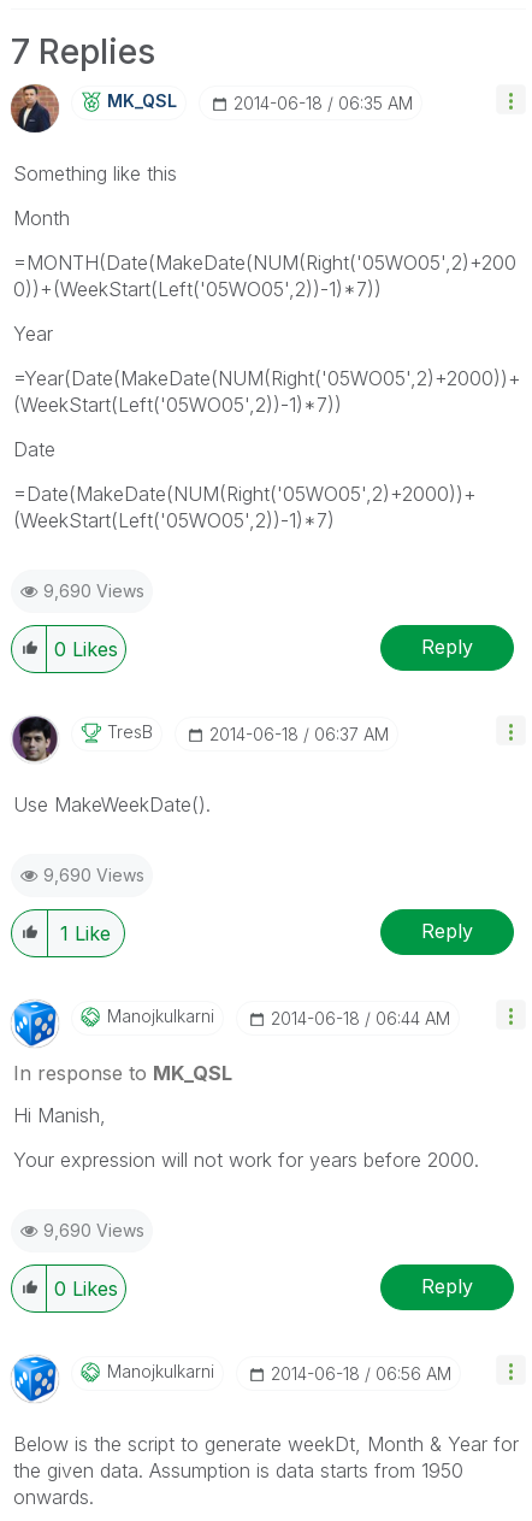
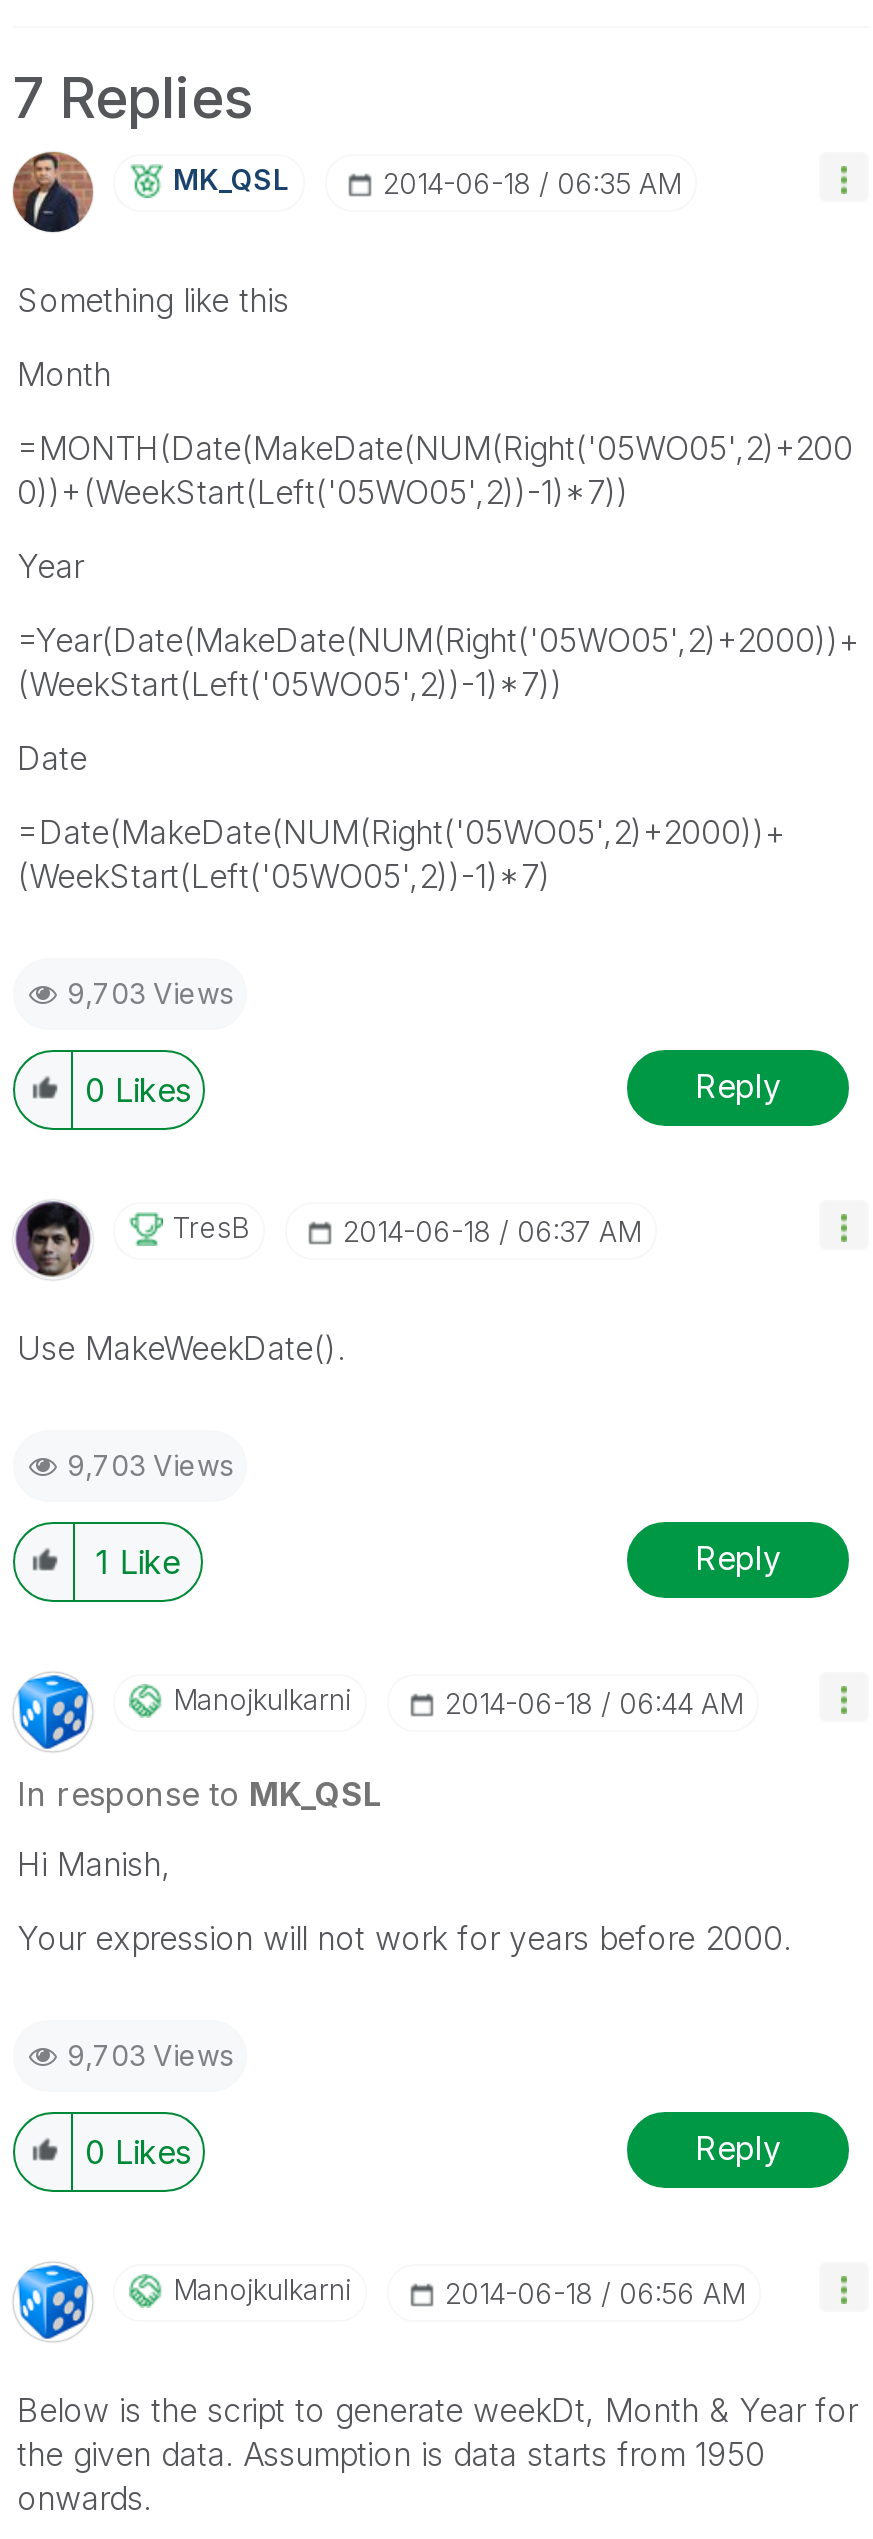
- 9,690 Views
+ 9,703 Views

- 9,690 Views
+ 9,703 Views

- 9,690 Views
+ 9,703 Views
